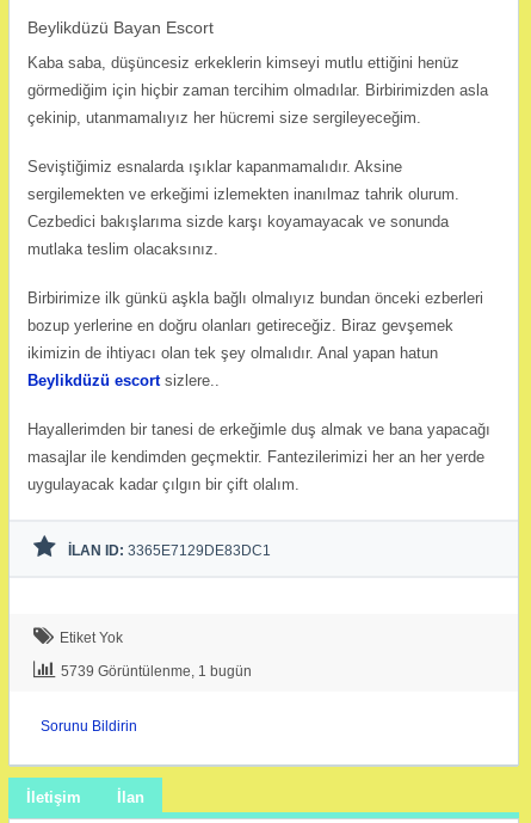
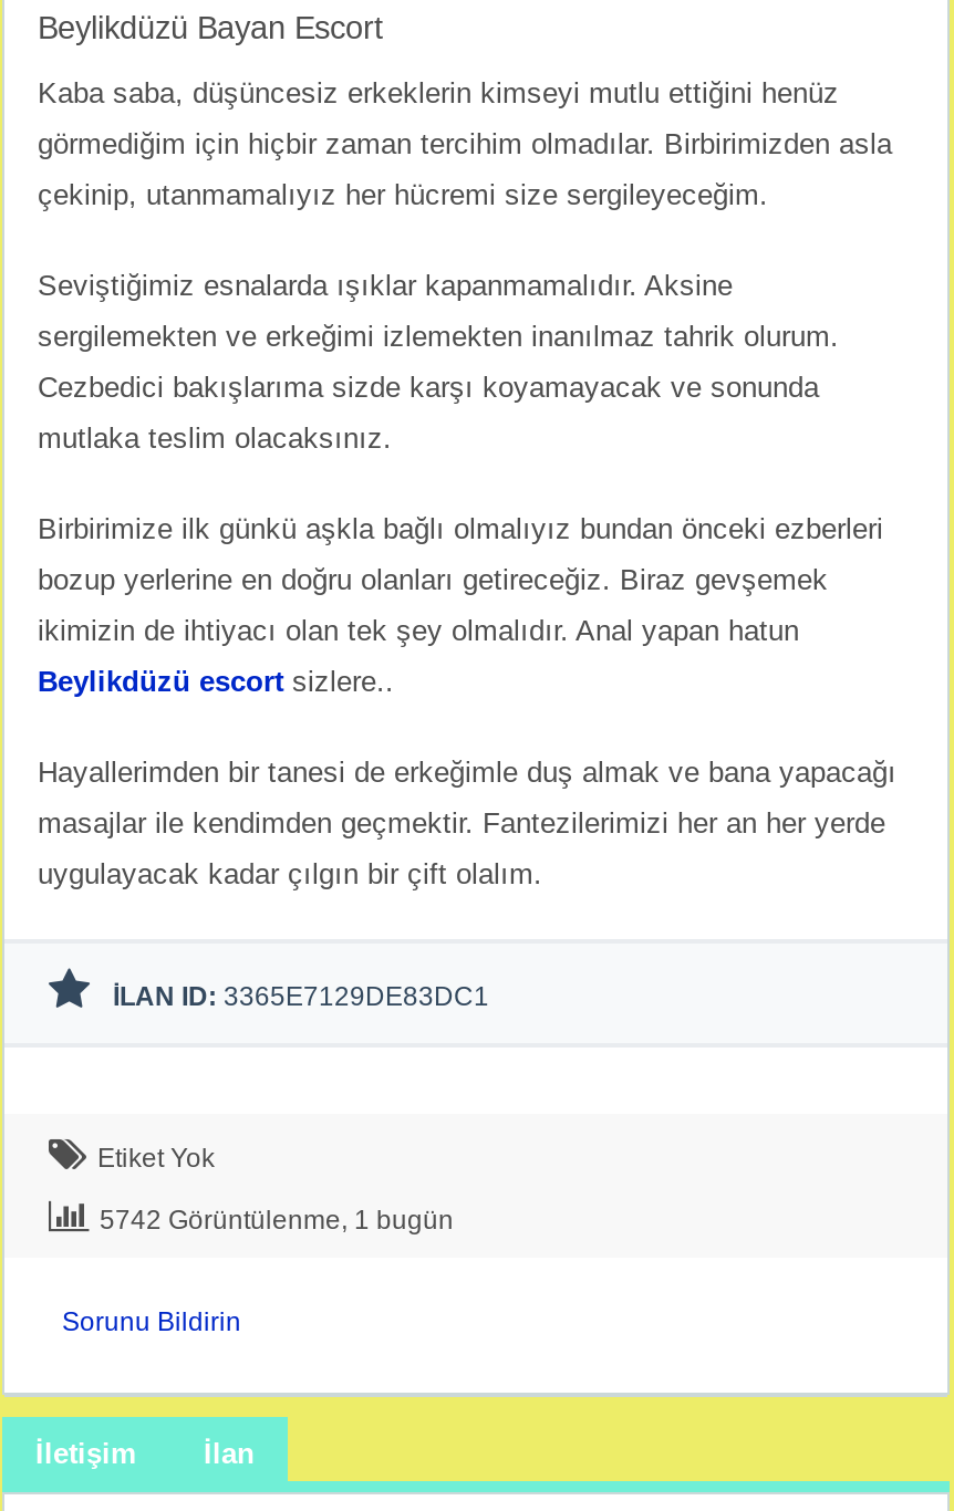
- 5739 Görüntülenme, 1 bugün
+ 5742 Görüntülenme, 1 bugün
